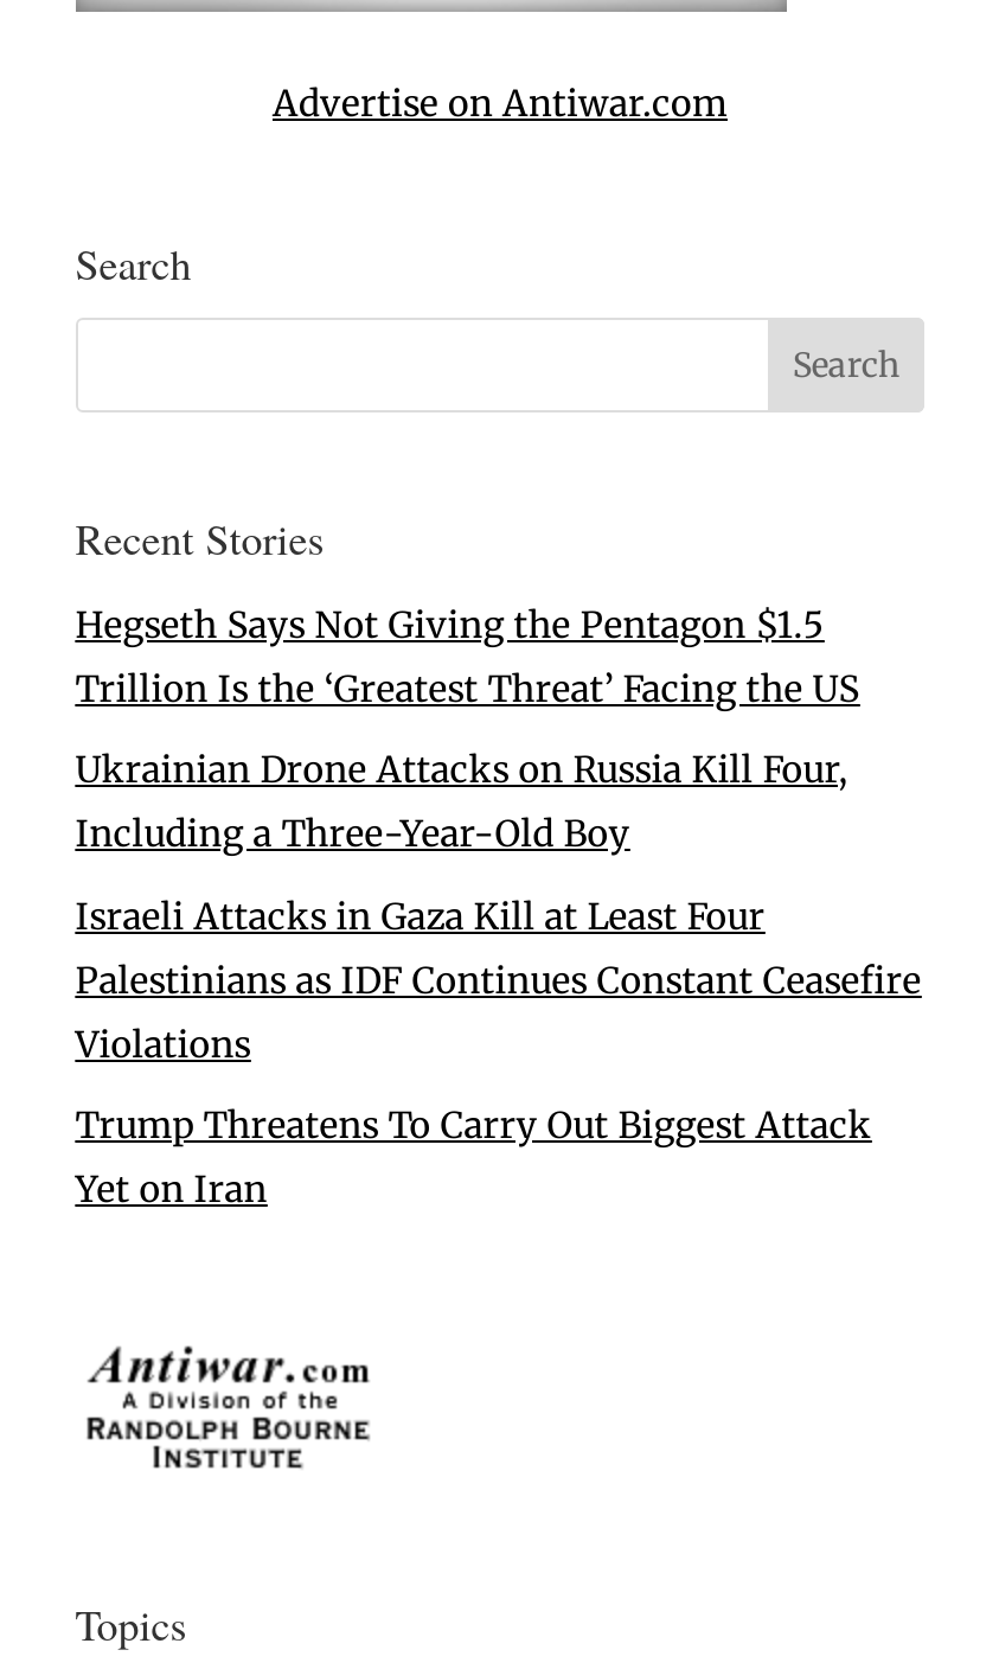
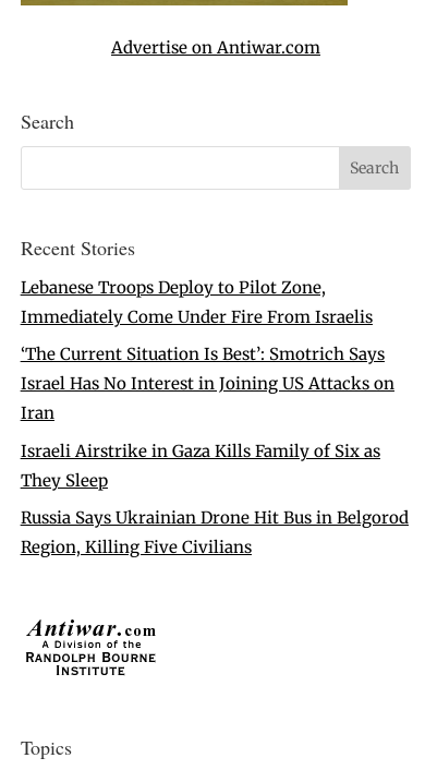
- Hegseth Says Not Giving the Pentagon $1.5
- Trillion Is the ‘Greatest Threat’ Facing the US
+ Lebanese Troops Deploy to Pilot Zone,
+ Immediately Come Under Fire From Israelis

- Ukrainian Drone Attacks on Russia Kill Four,
- Including a Three-Year-Old Boy
+ ‘The Current Situation Is Best’: Smotrich Says
+ Israel Has No Interest in Joining US Attacks on
+ Iran

- Israeli Attacks in Gaza Kill at Least Four
- Palestinians as IDF Continues Constant Ceasefire
- Violations
+ Israeli Airstrike in Gaza Kills Family of Six as
+ They Sleep

- Trump Threatens To Carry Out Biggest Attack
- Yet on Iran
+ Russia Says Ukrainian Drone Hit Bus in Belgorod
+ Region, Killing Five Civilians
